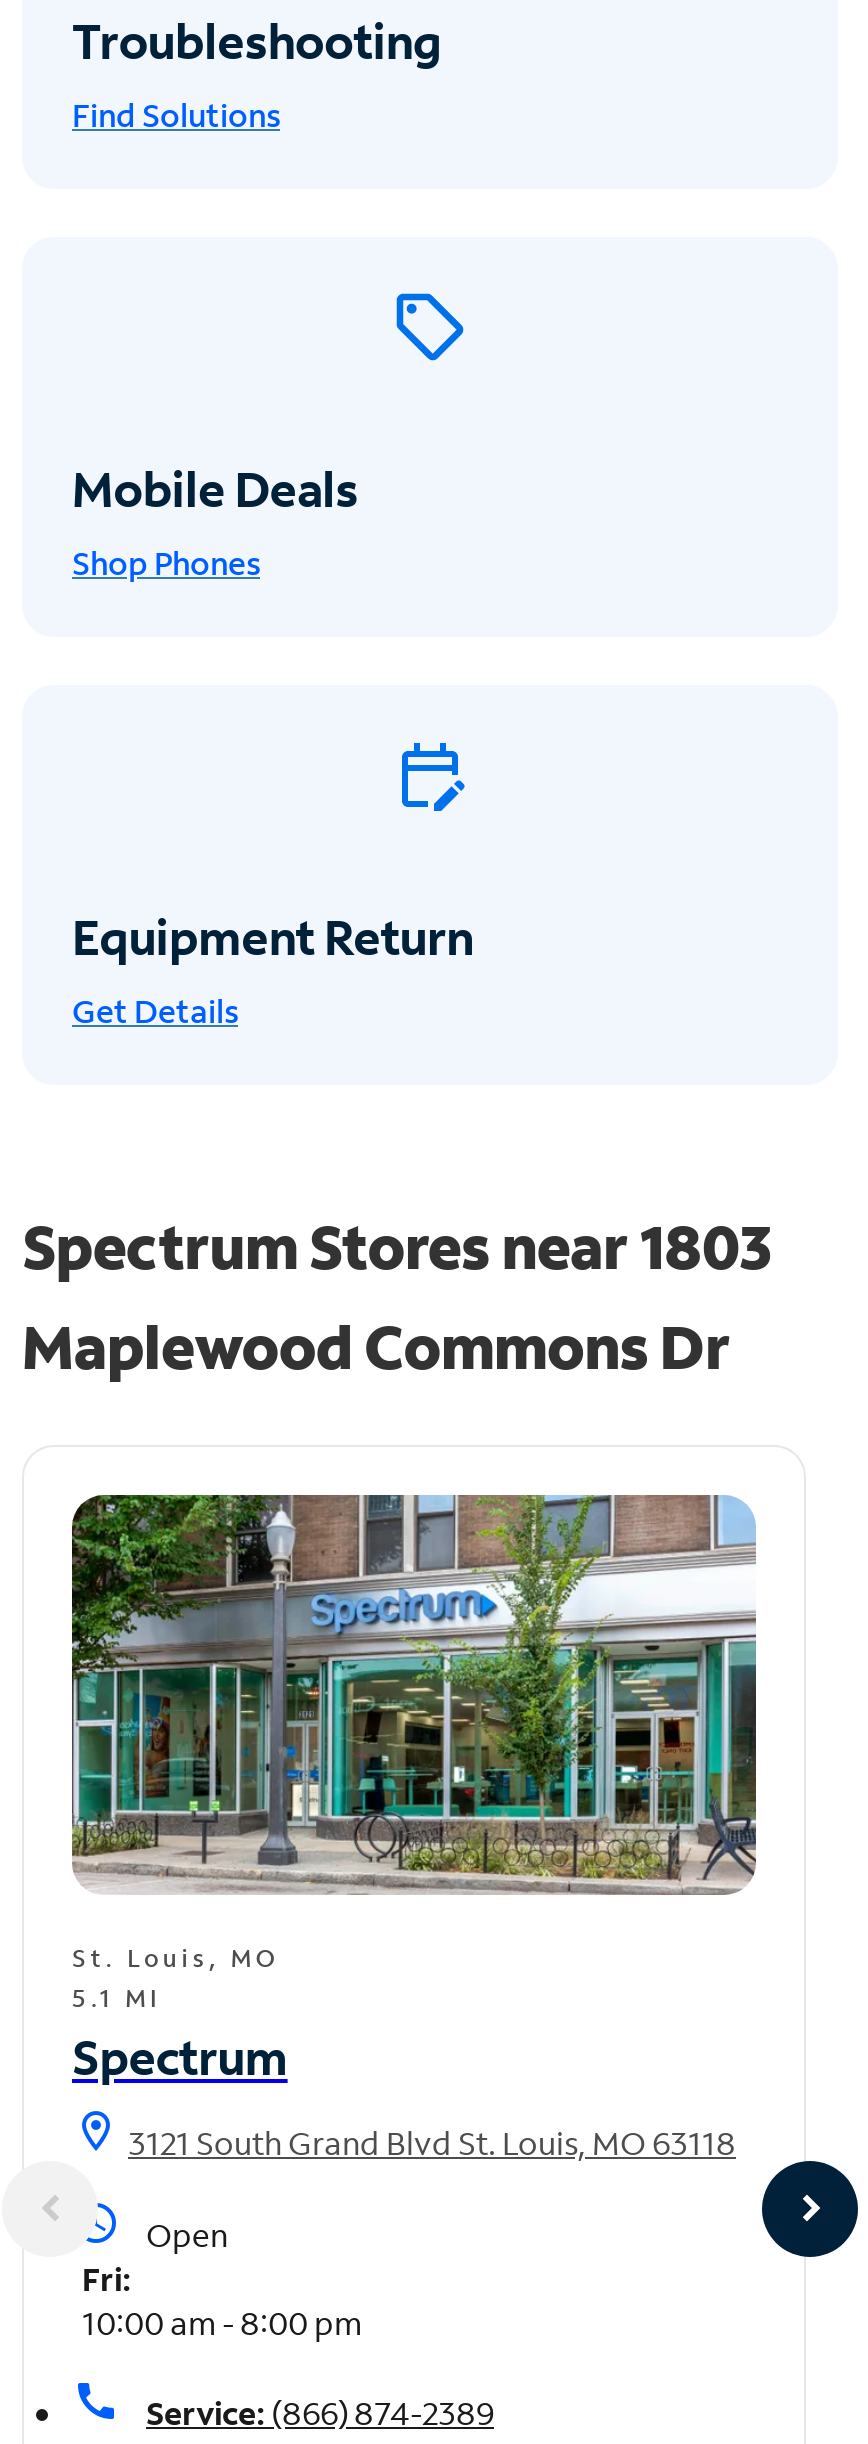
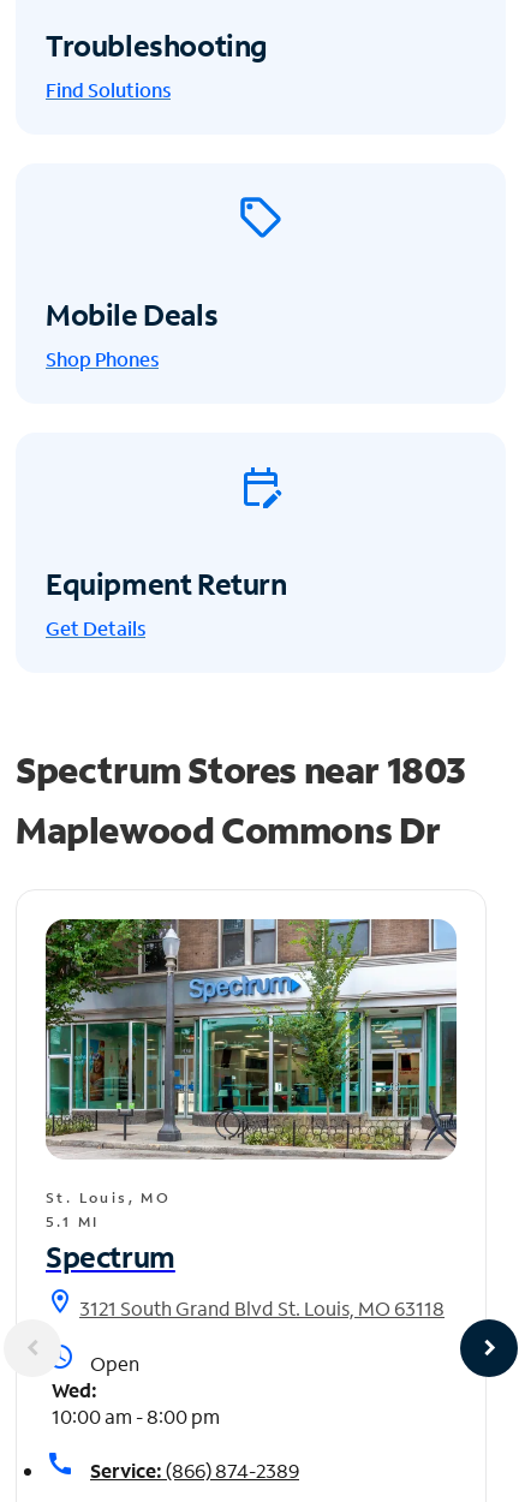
- Fri:
+ Wed:
